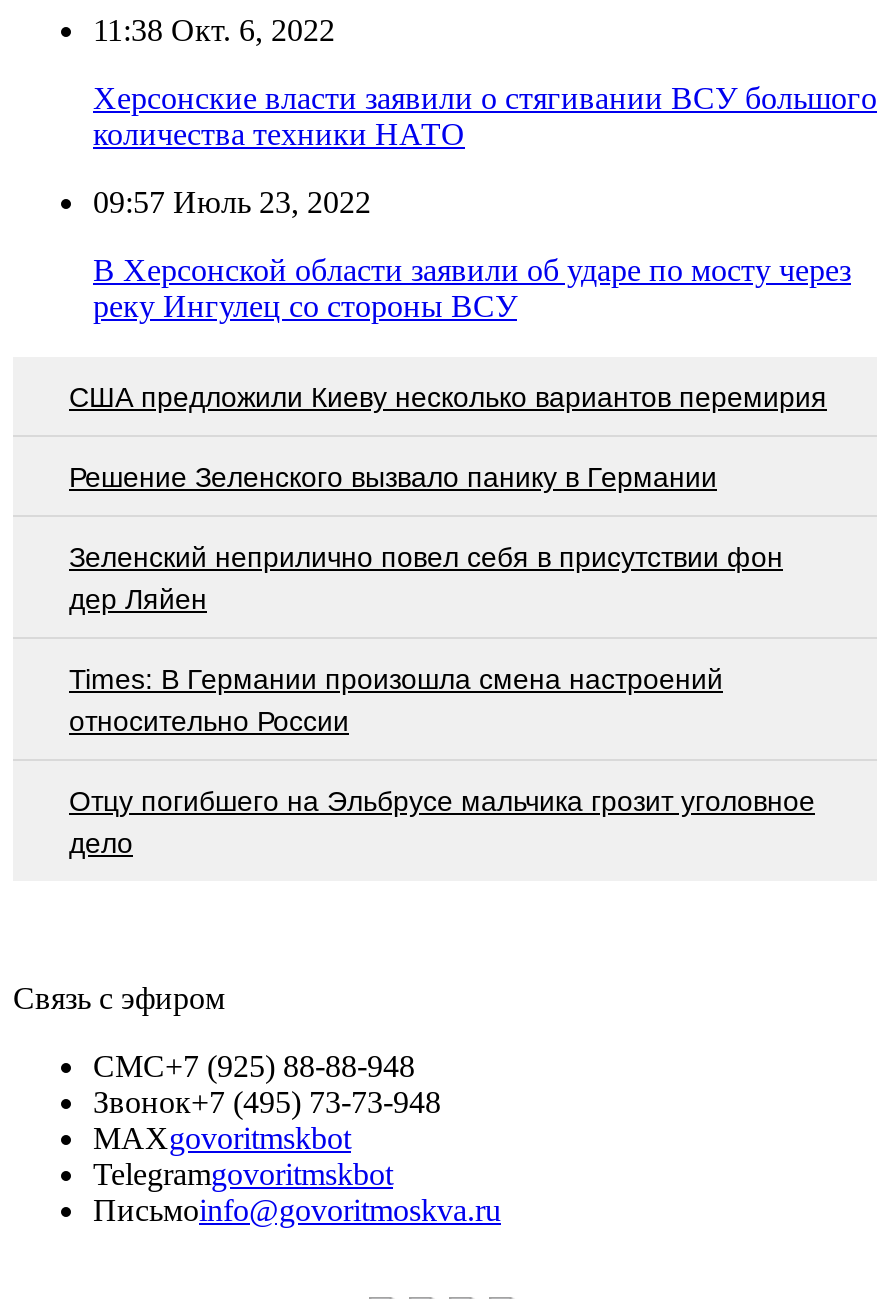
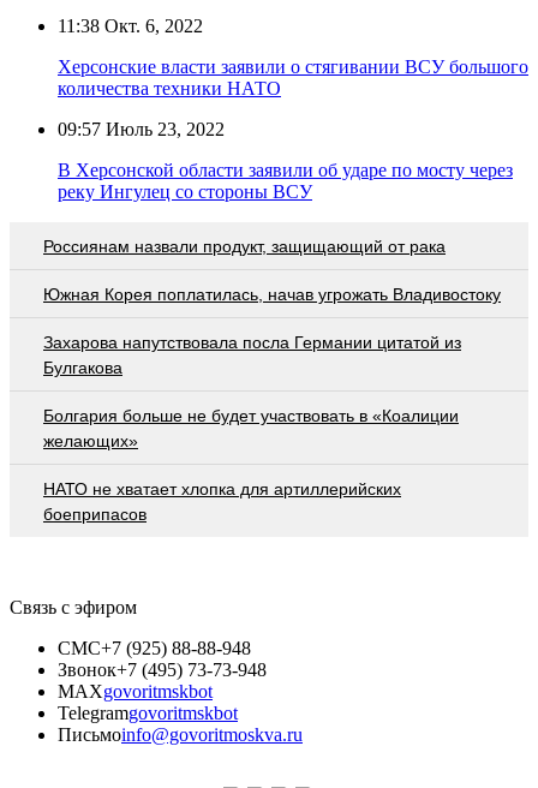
- США предложили Киеву несколько вариантов перемирия
+ Россиянам назвали продукт, защищающий от рака

- Решение Зеленского вызвало панику в Германии
+ Южная Корея поплатилась, начав угрожать Владивостоку

- Зеленский неприлично повел cебя в присутствии фон
- дер Ляйен
+ Захарова напутствовала посла Германии цитатой из
+ Булгакова

- Times: В Германии произошла смена настроений
- относительно России
+ Болгария больше не будет участвовать в «Коалиции
+ желающих»

- Отцу погибшего на Эльбрусе мальчика грозит уголовное
- дело
+ НАТО не хватает хлопка для артиллерийских
+ боеприпасов
